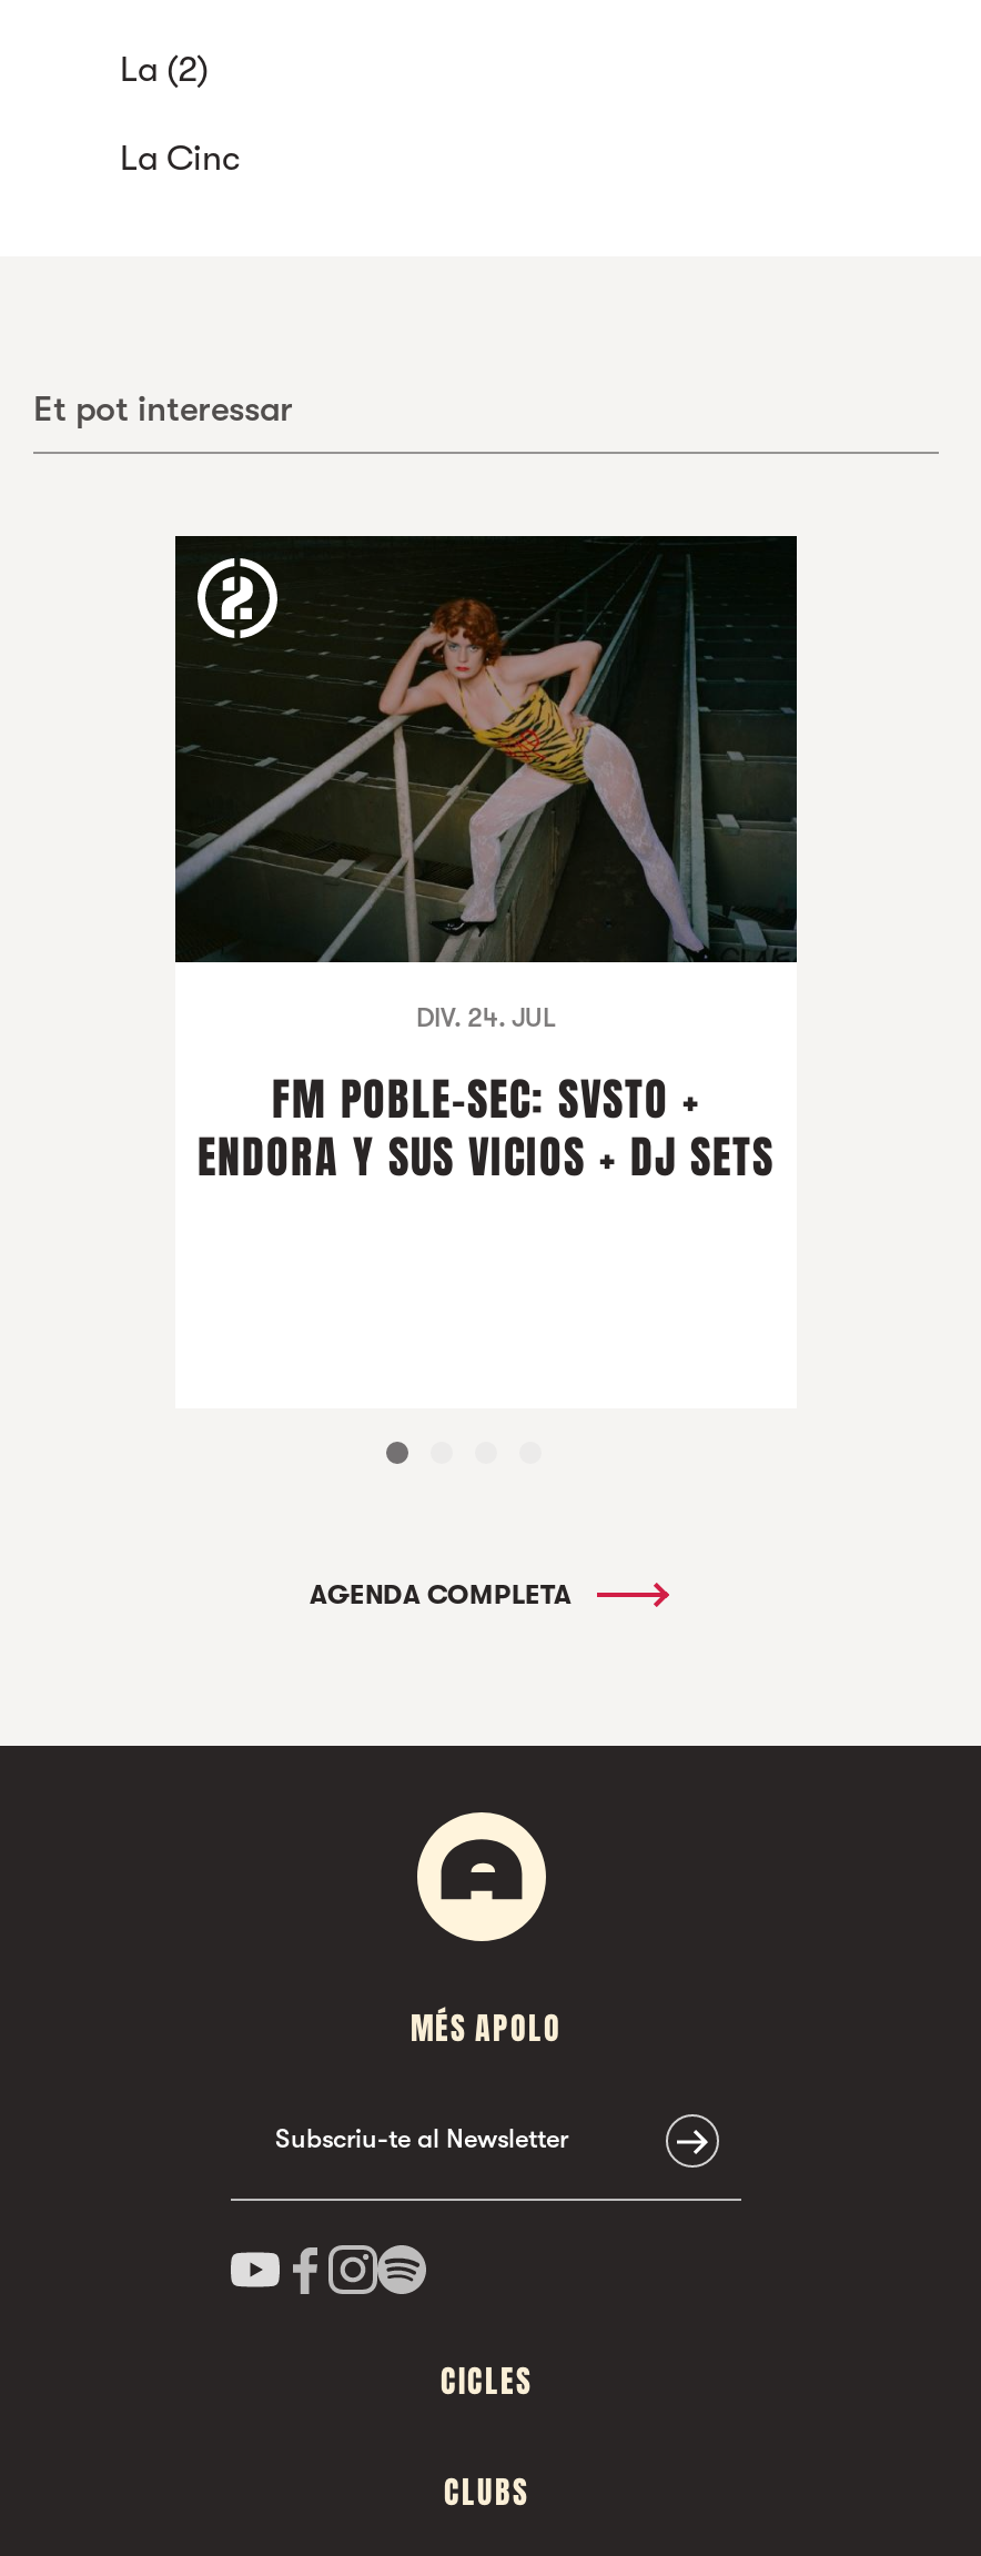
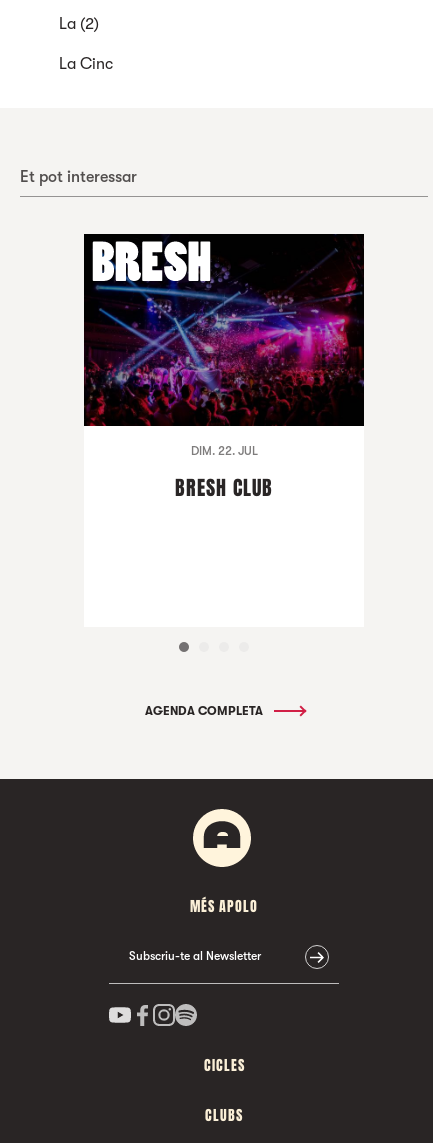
- [image]
- DIV. 24. JUL
+ [image]
+ DIM. 22. JUL

- FM POBLE-SEC: SVSTO +
- ENDORA Y SUS VICIOS + DJ SETS
+ BRESH CLUB
